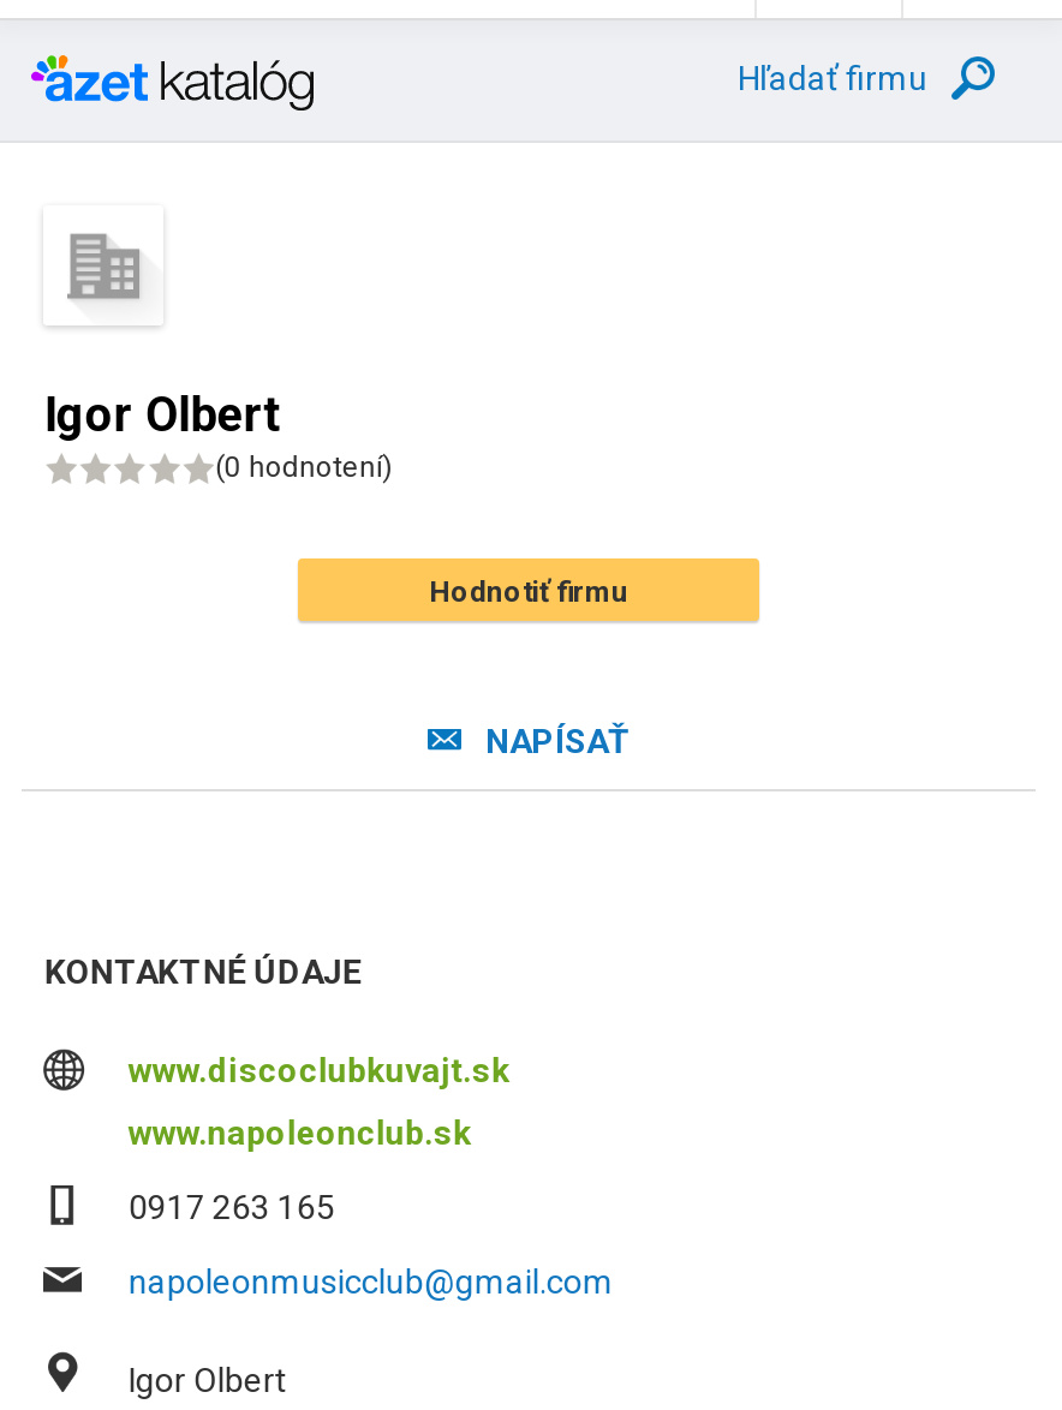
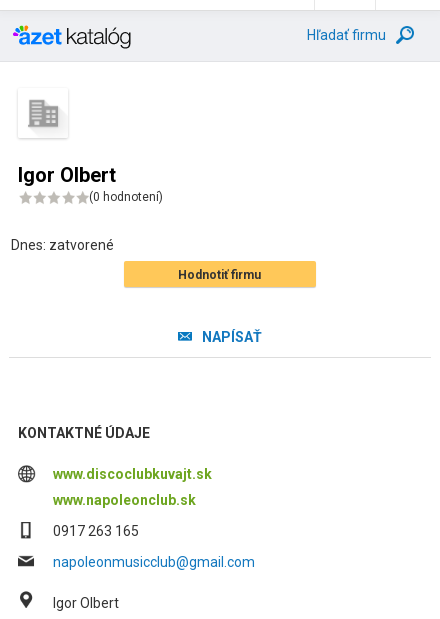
+ Dnes: zatvorené
